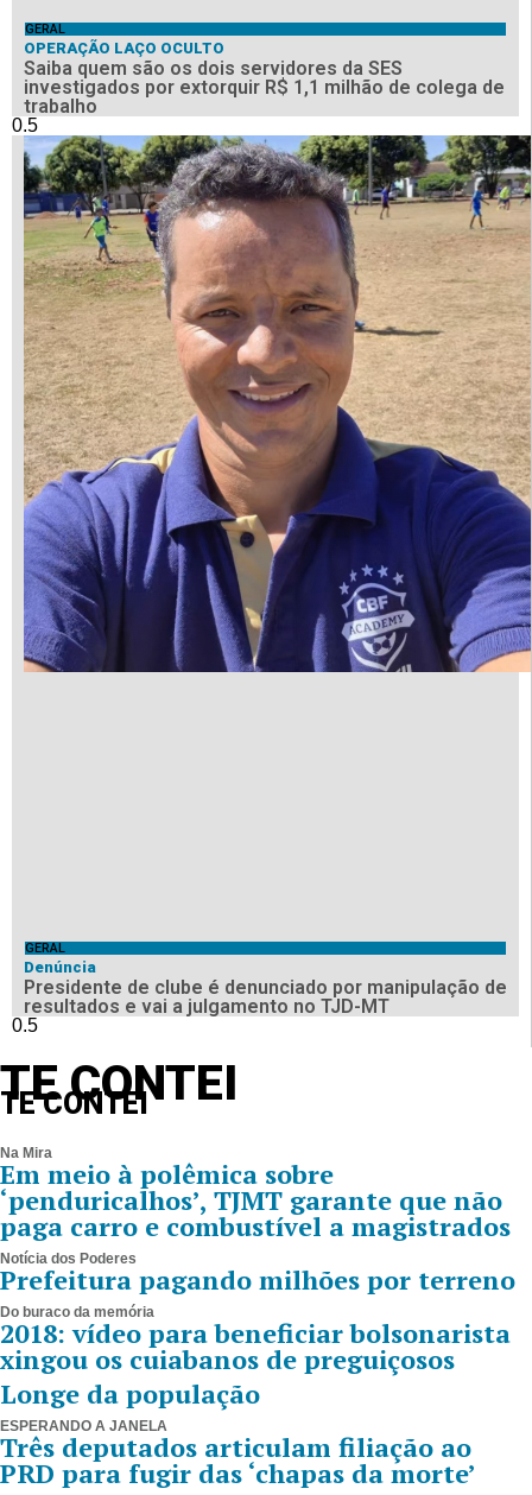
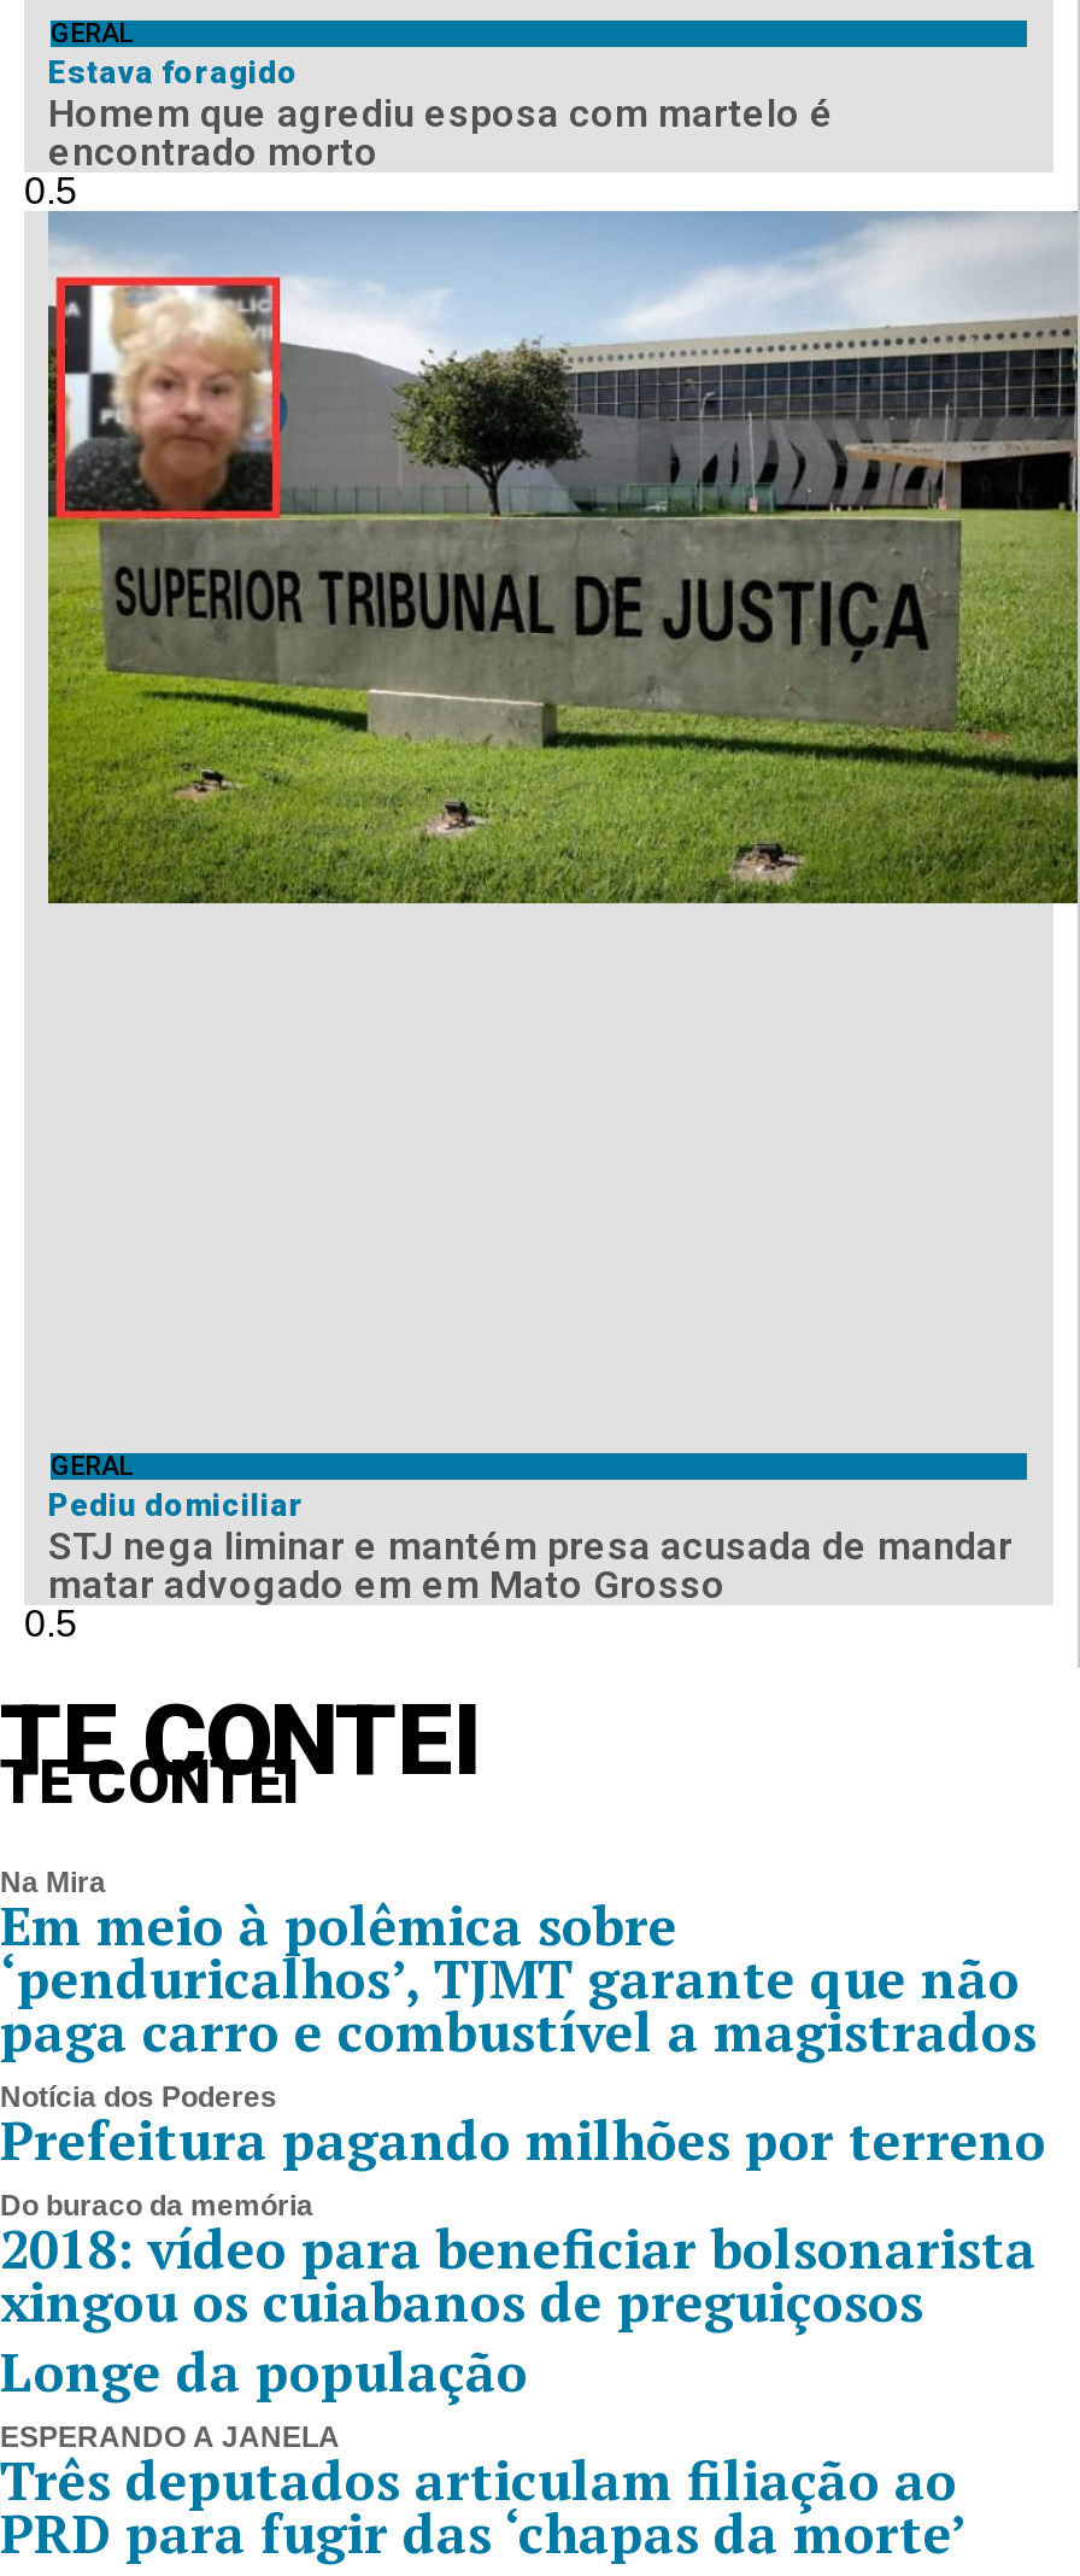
- OPERAÇÃO LAÇO OCULTO
- Saiba quem são os dois servidores da SES
- investigados por extorquir R$ 1,1 milhão de colega de
- trabalho
+ Estava foragido
+ Homem que agrediu esposa com martelo é
+ encontrado morto

- [image]
+ [image]

- Denúncia
- Presidente de clube é denunciado por manipulação de
- resultados e vai a julgamento no TJD-MT
+ Pediu domiciliar
+ STJ nega liminar e mantém presa acusada de mandar
+ matar advogado em em Mato Grosso
